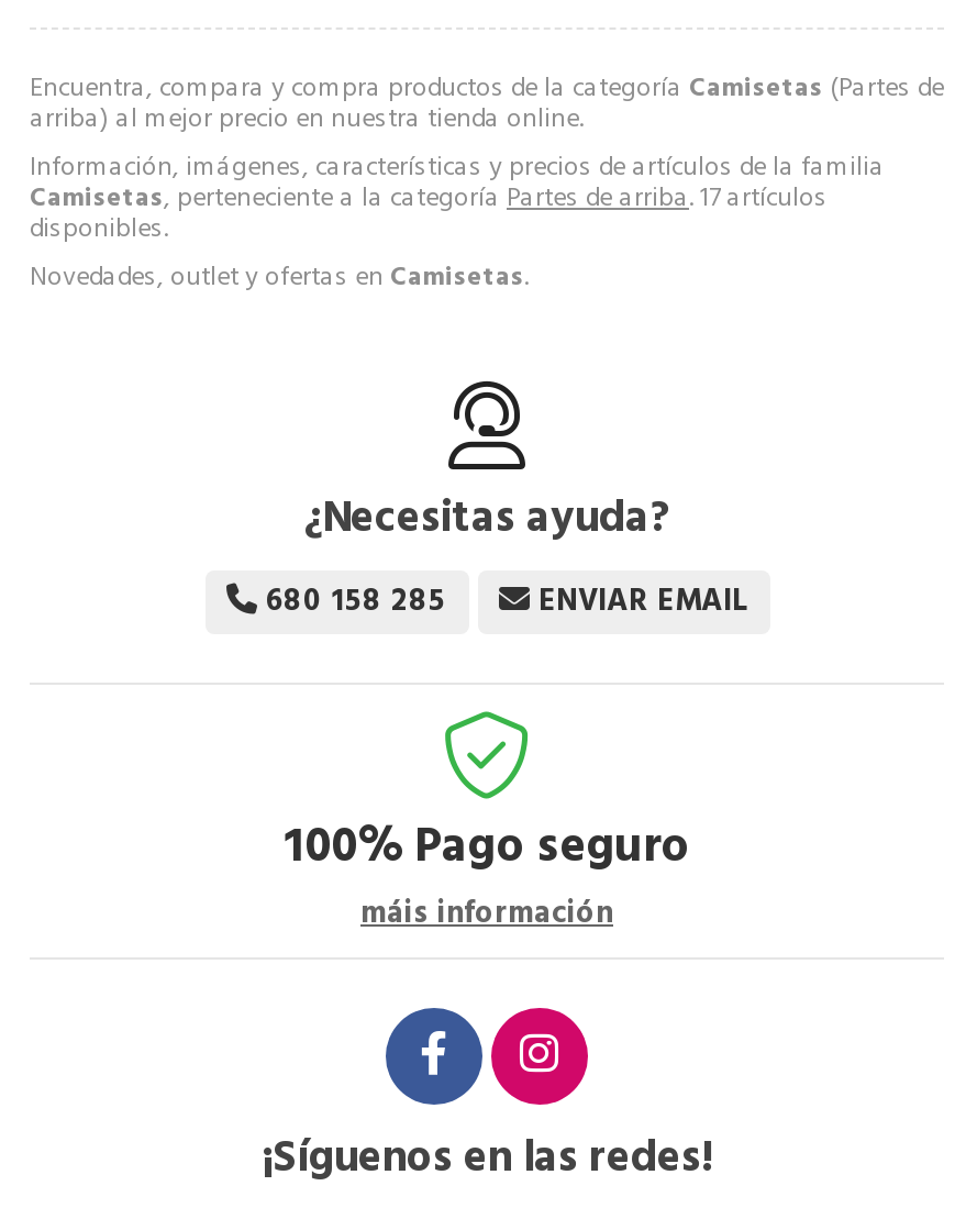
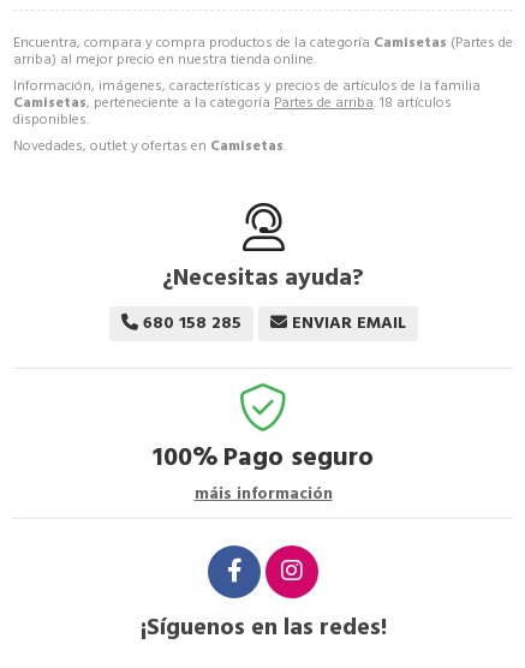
- Camisetas, perteneciente a la categoría Partes de arriba. 17 artículos
+ Camisetas, perteneciente a la categoría Partes de arriba. 18 artículos
